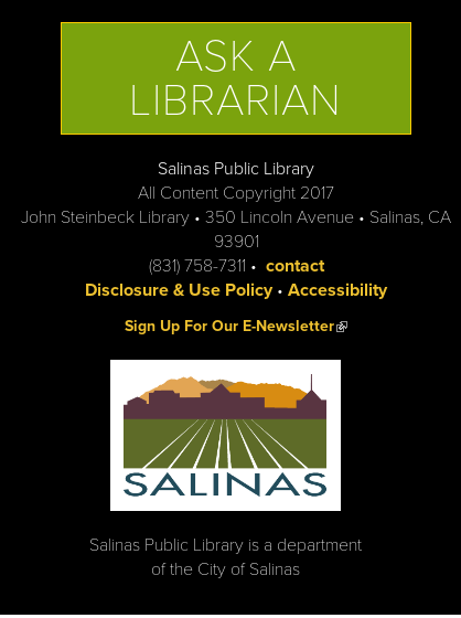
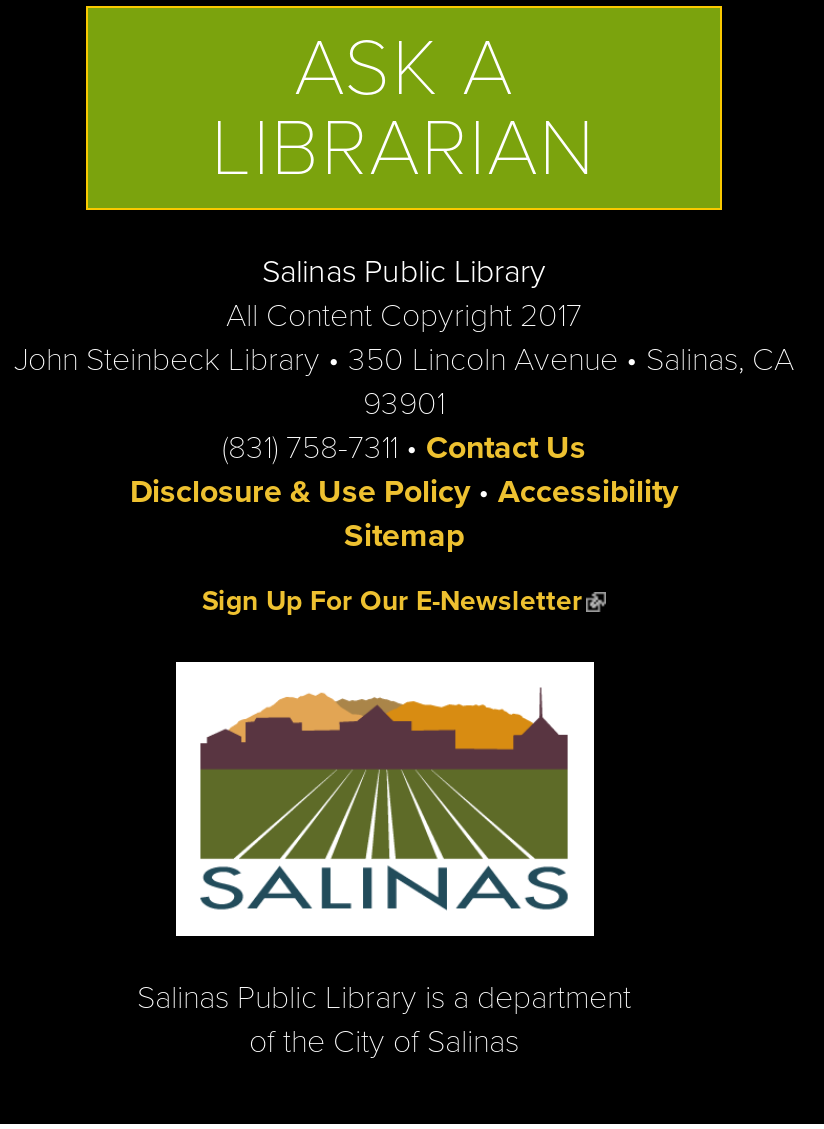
- (831) 758-7311 • contact
+ (831) 758-7311 • Contact Us

+ Sitemap
